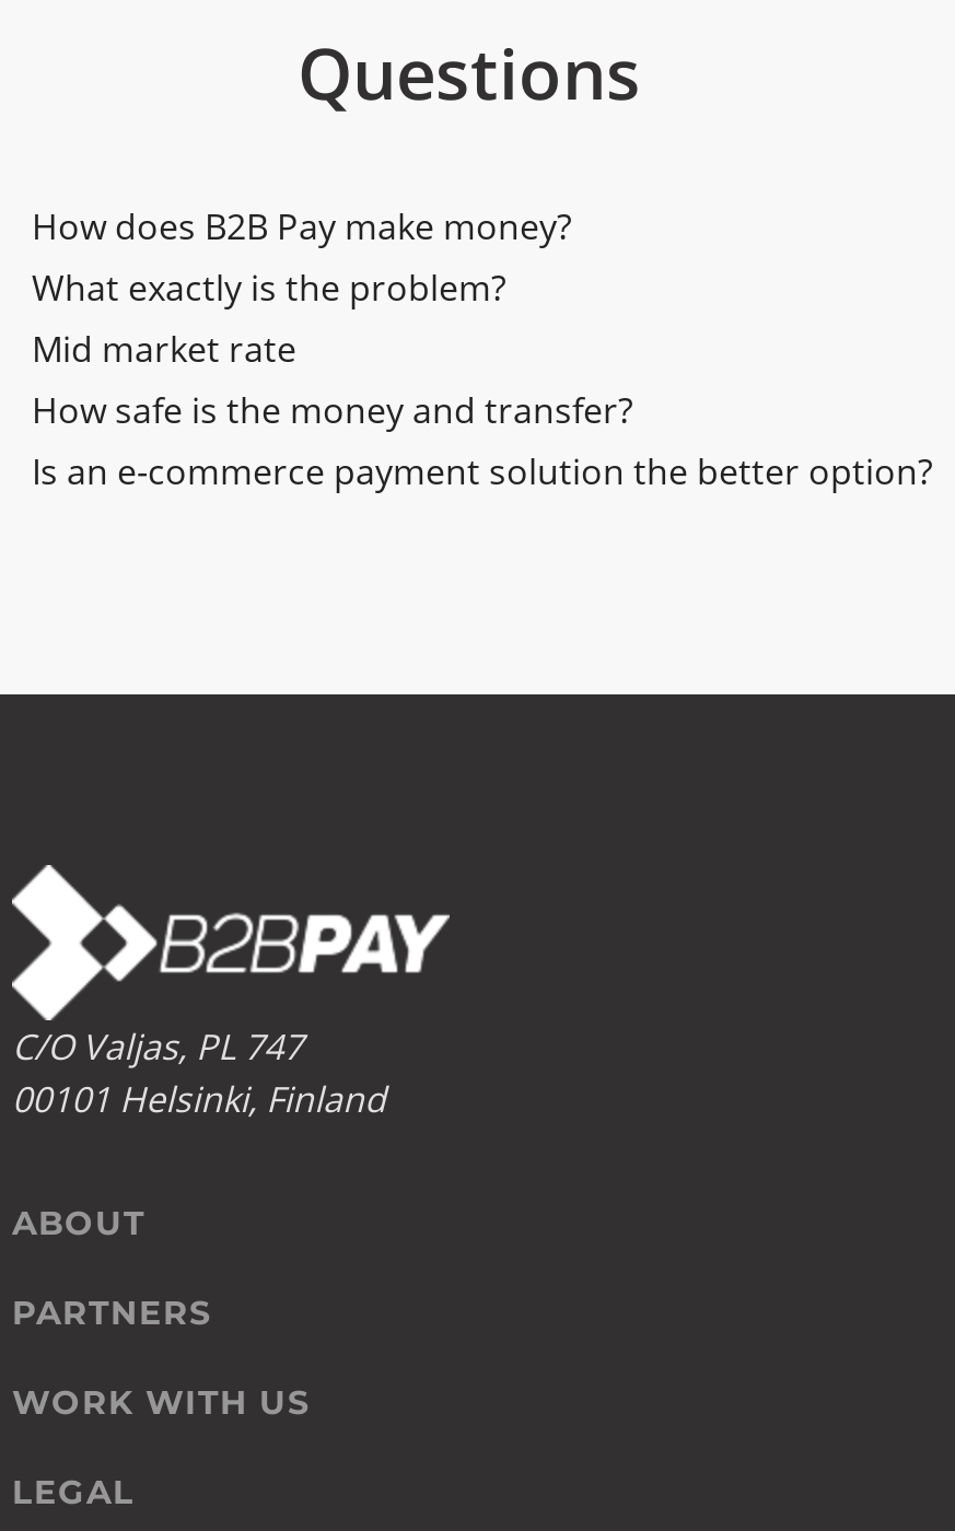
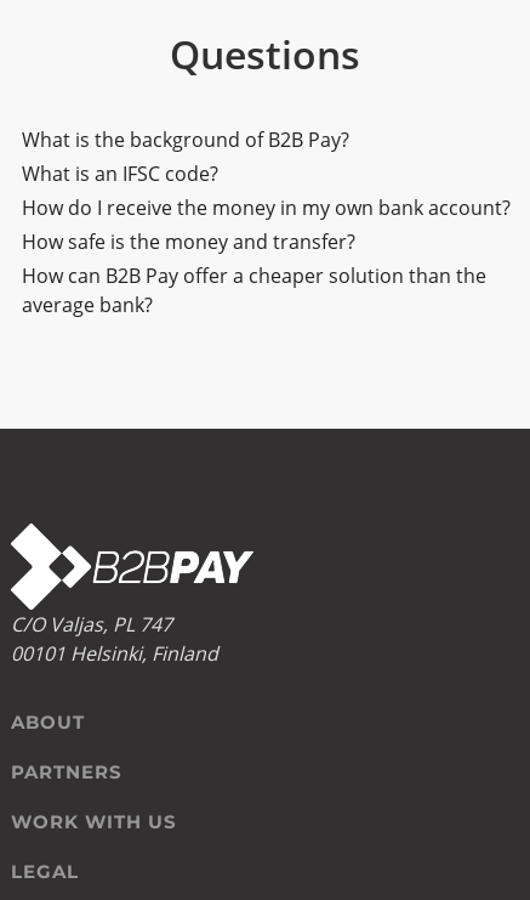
- How does B2B Pay make money?
- What exactly is the problem?
- Mid market rate
+ What is the background of B2B Pay?
+ What is an IFSC code?
+ How do I receive the money in my own bank account?

- Is an e-commerce payment solution the better option?
+ How can B2B Pay offer a cheaper solution than the
+ average bank?
